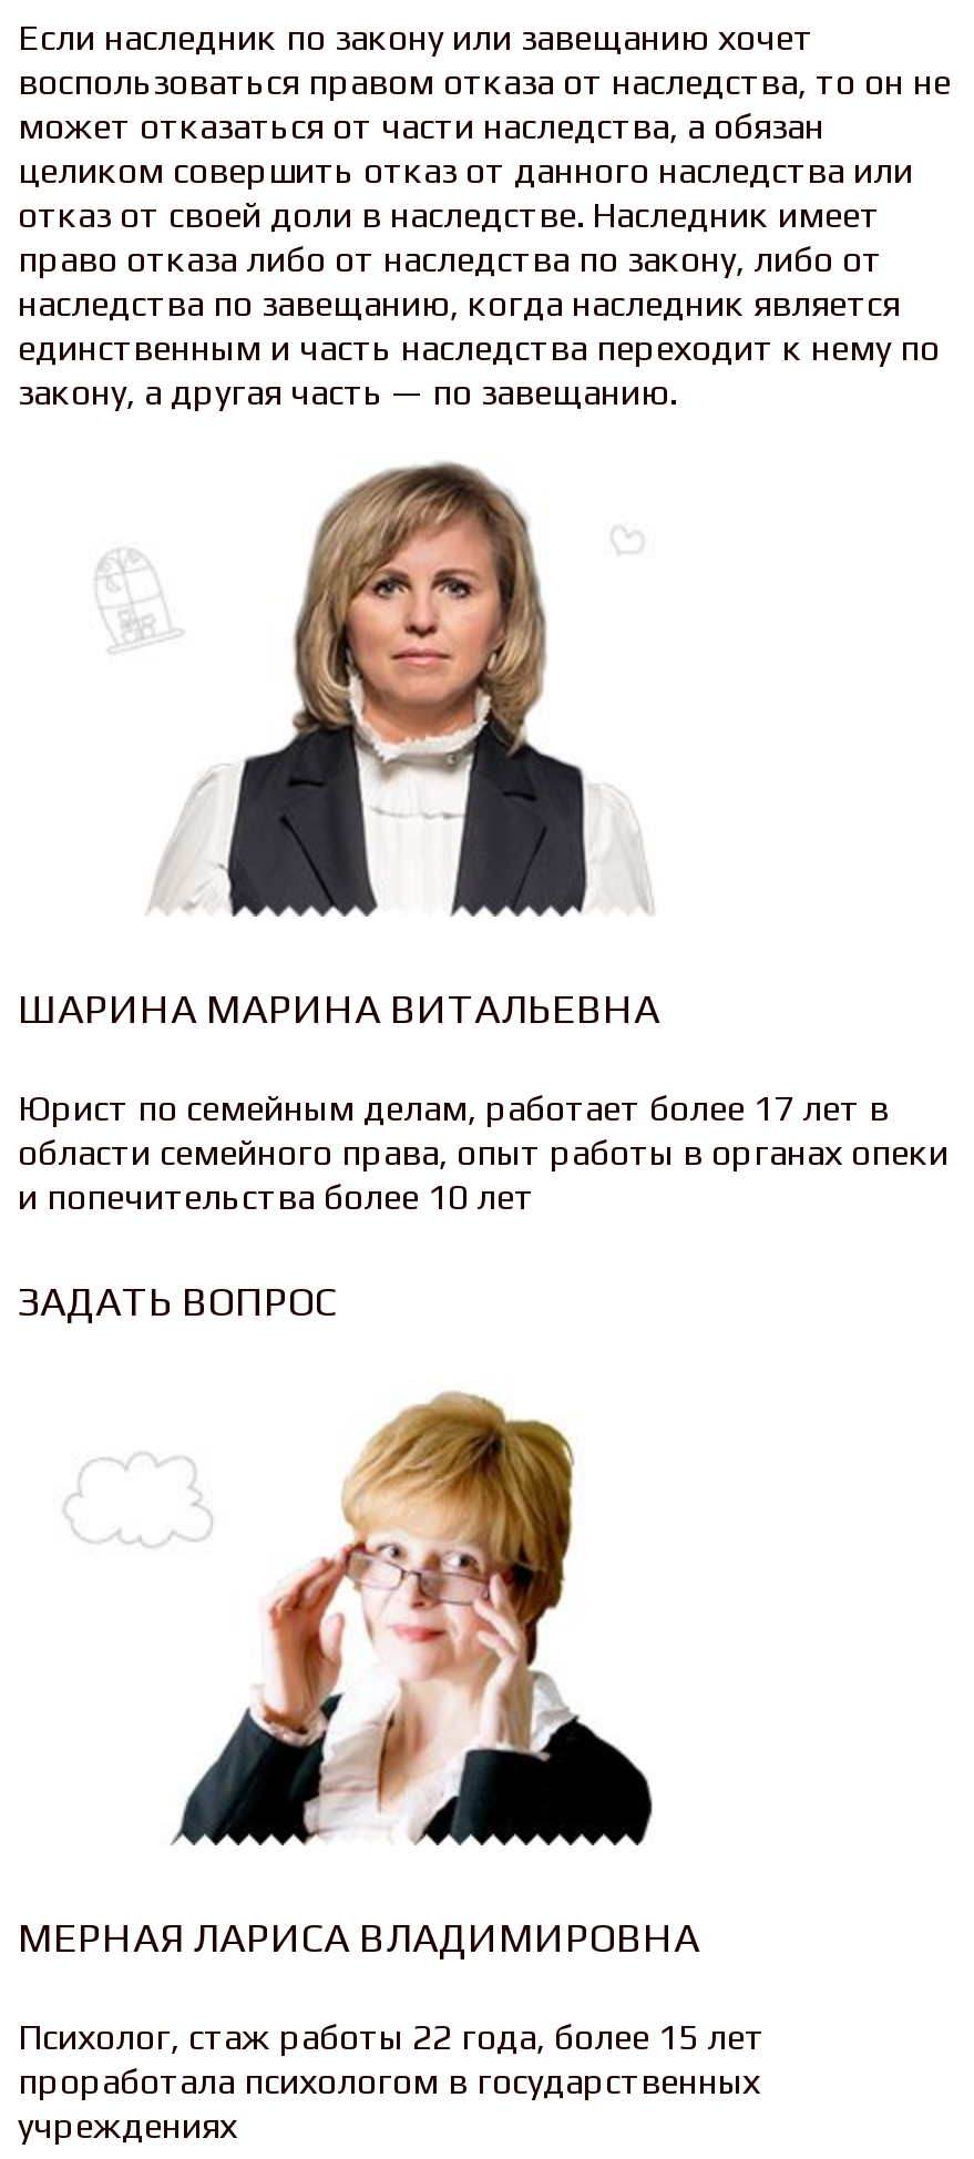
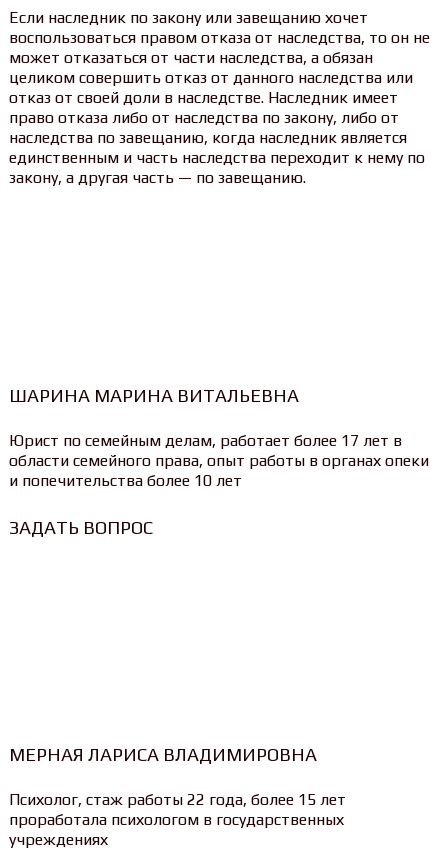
- [image]

- [image]
